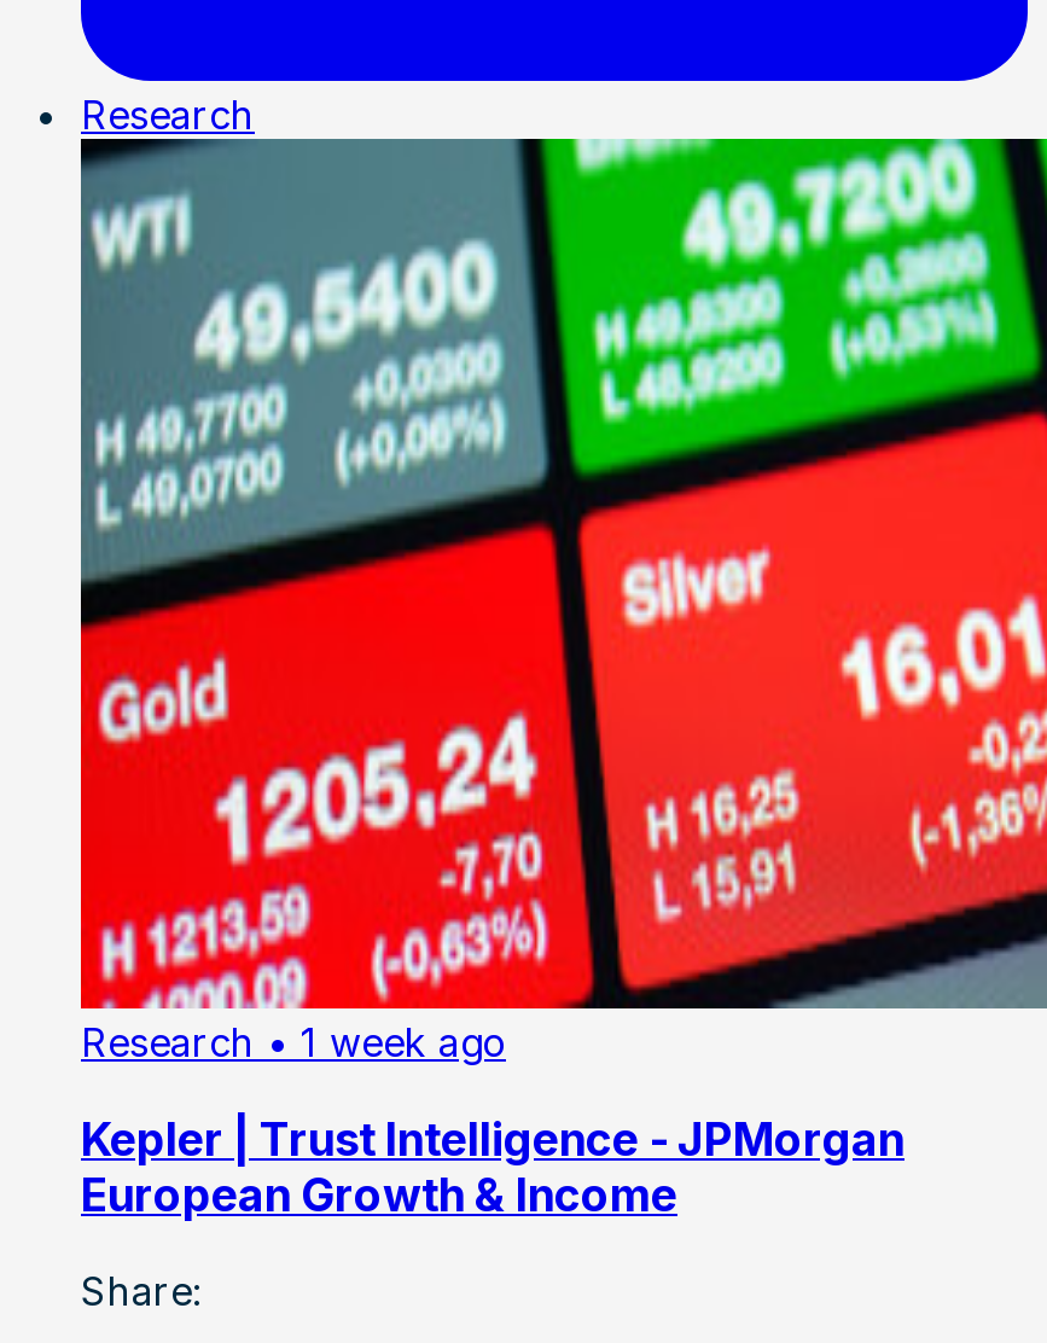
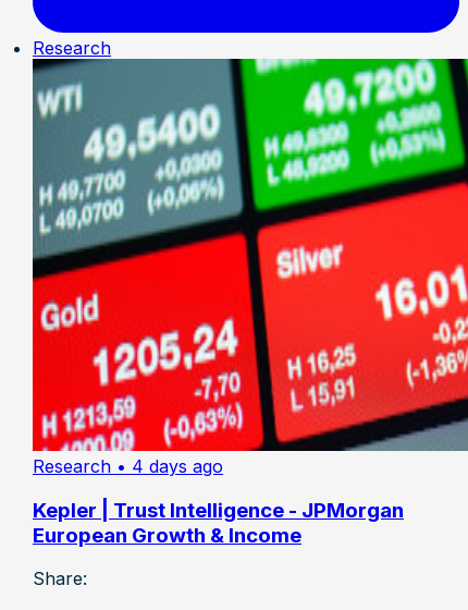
- Research • 1 week ago
+ Research • 4 days ago
